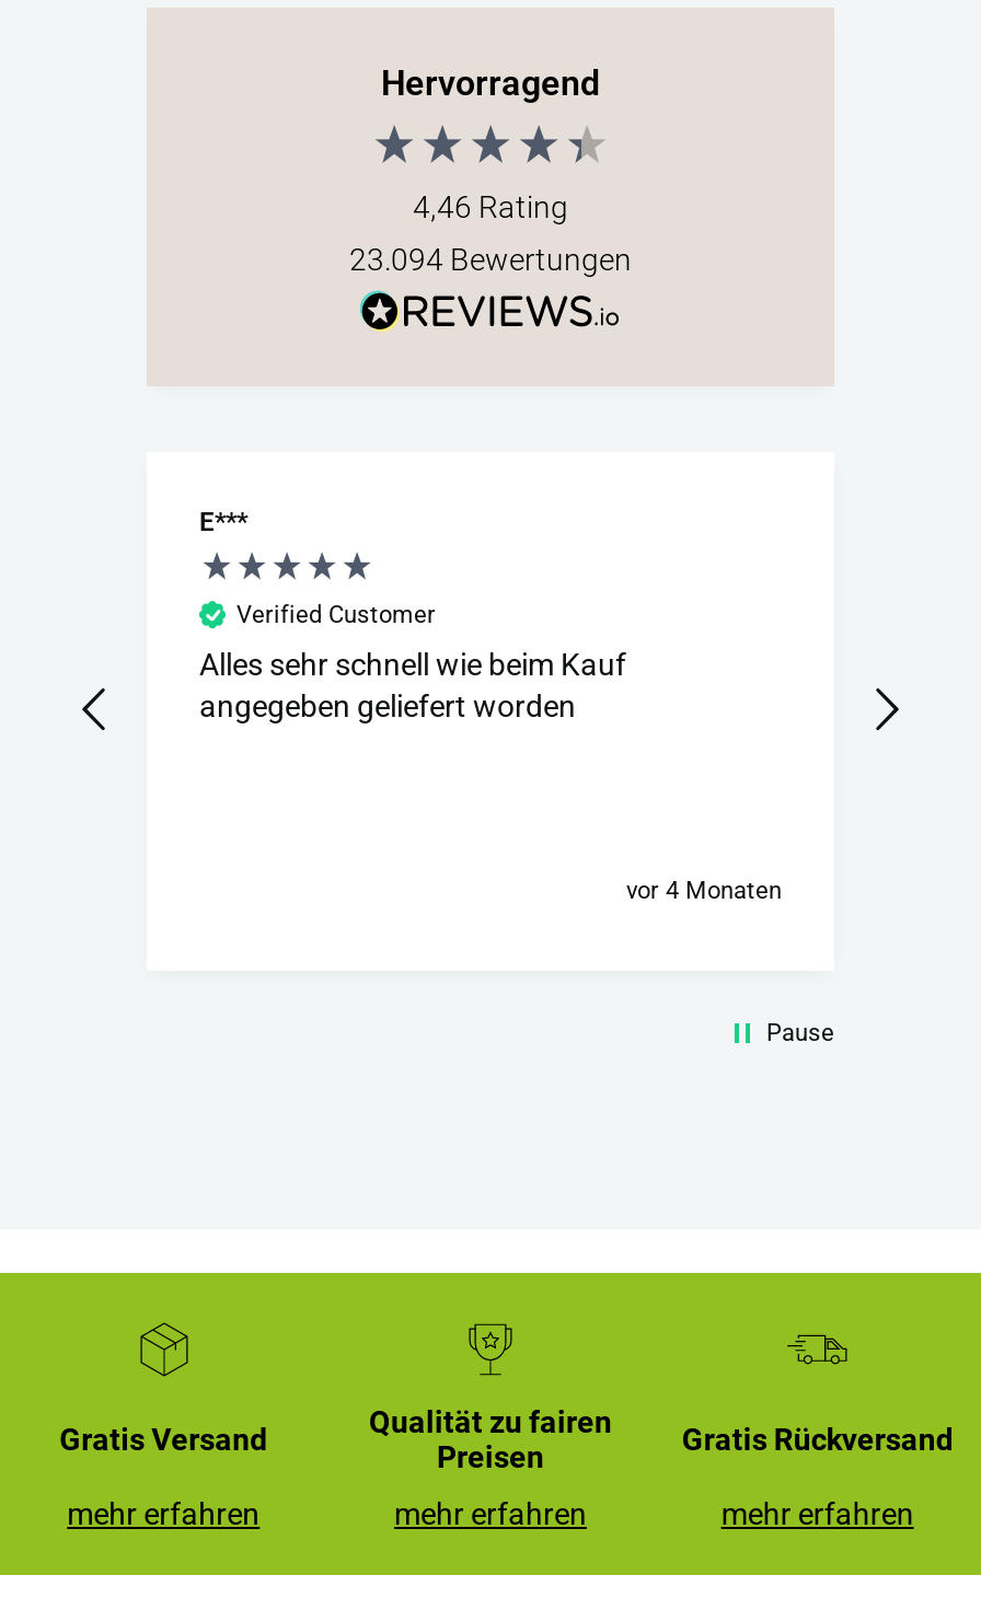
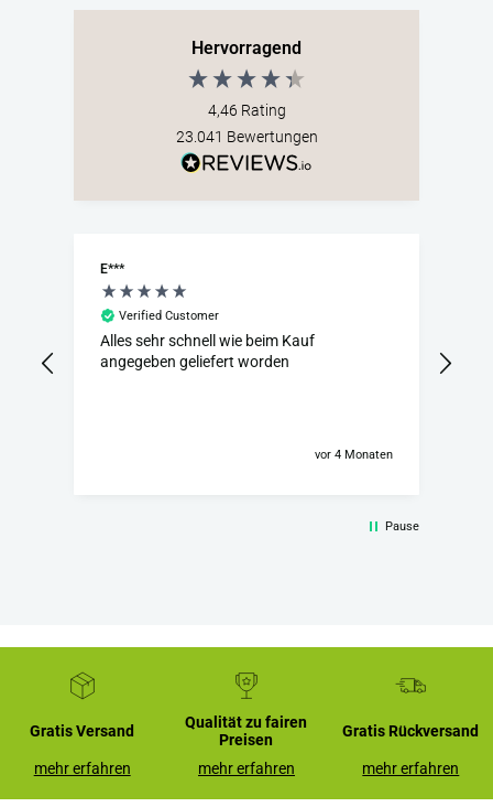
- 23.094 Bewertungen
+ 23.041 Bewertungen
